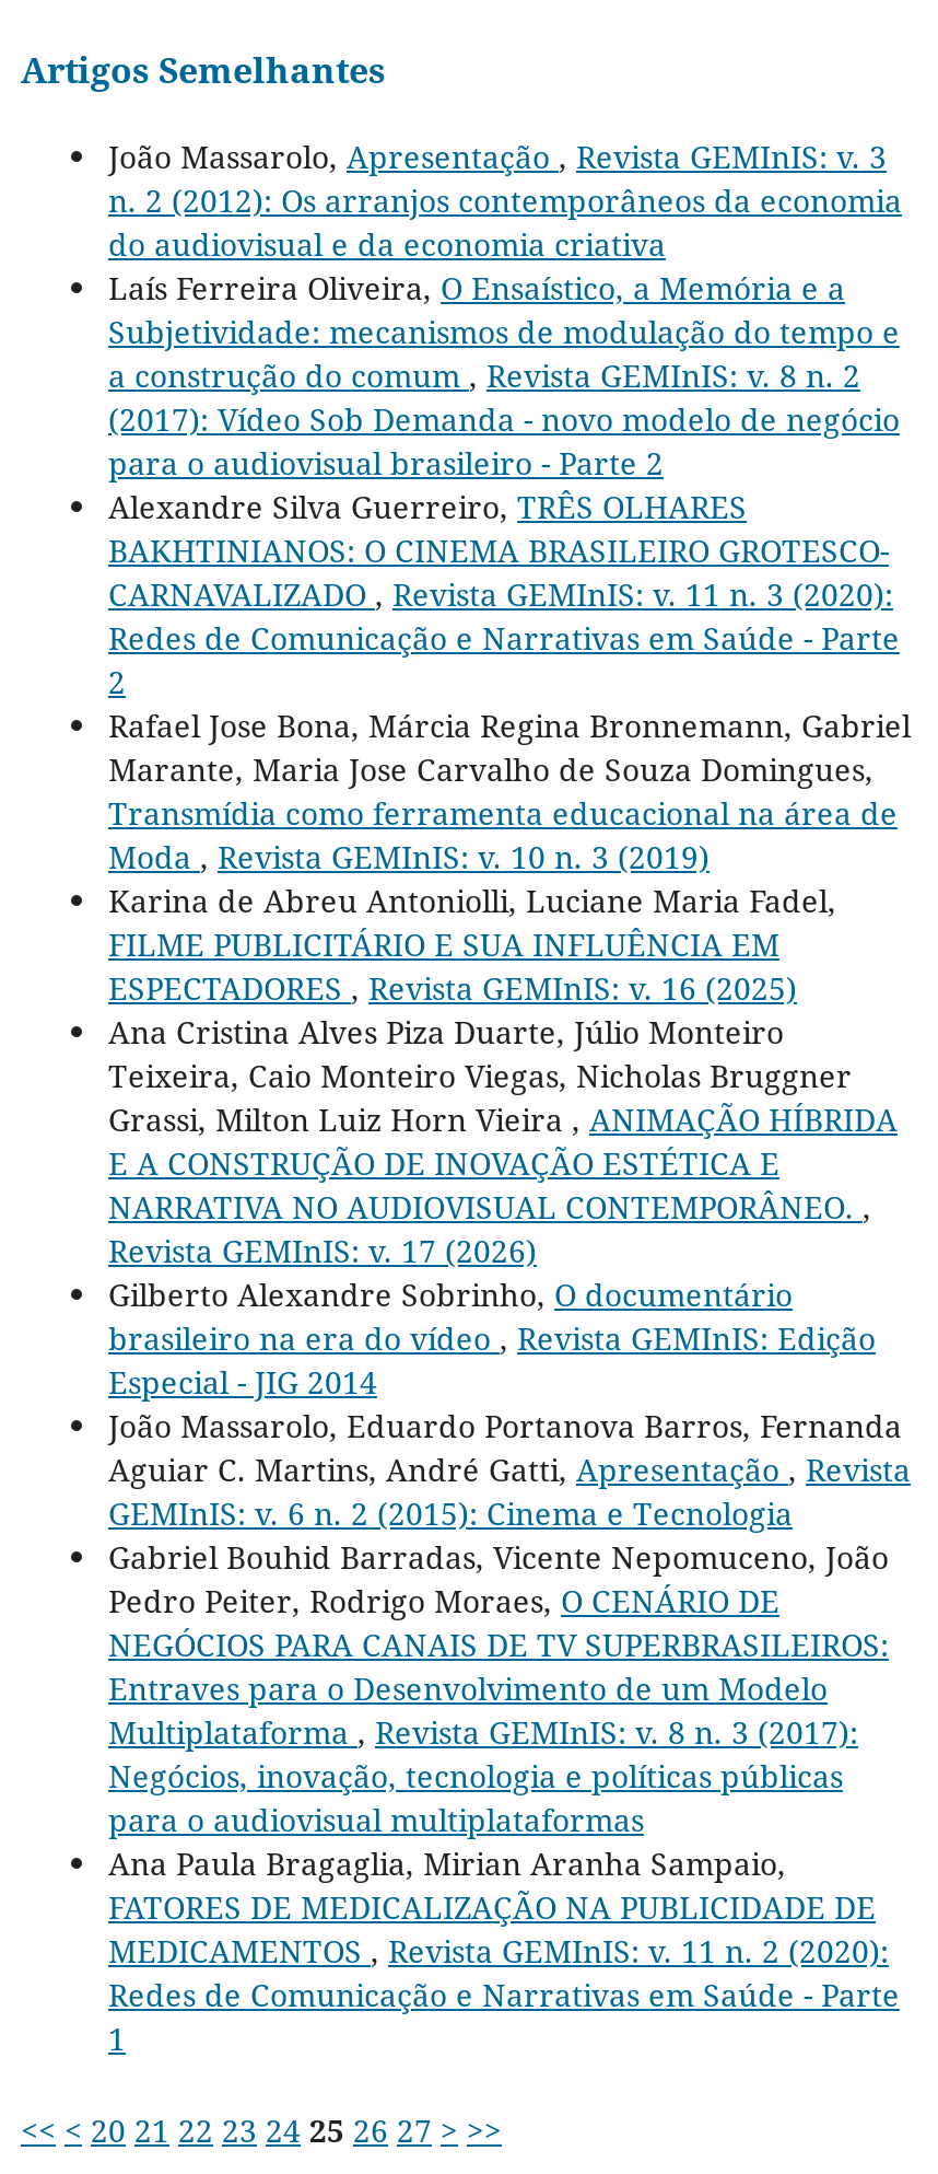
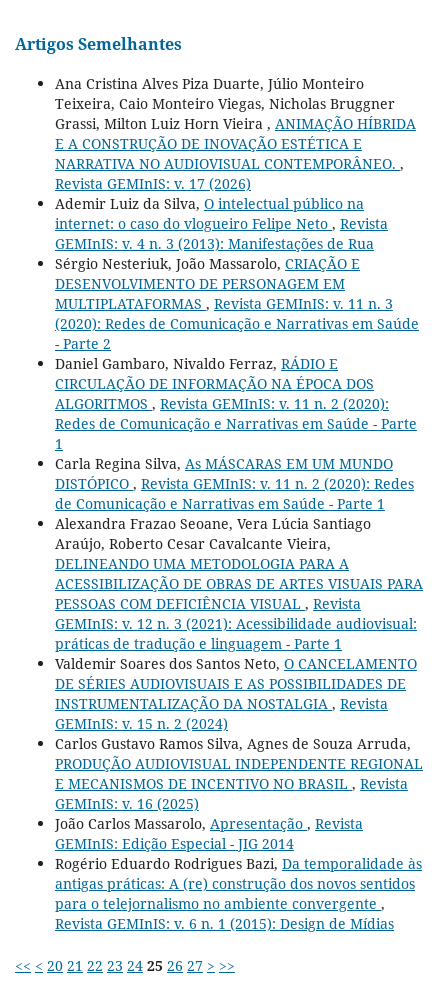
- João Massarolo, Apresentação, Revista GEMInIS: v. 3
- n. 2 (2012): Os arranjos contemporâneos da economia
- do audiovisual e da economia criativa
- Laís Ferreira Oliveira, O Ensaístico, a Memória e a
- Subjetividade: mecanismos de modulação do tempo e
- a construção do comum, Revista GEMInIS: v. 8 n. 2
- (2017): Vídeo Sob Demanda - novo modelo de negócio
- para o audiovisual brasileiro - Parte 2
- Alexandre Silva Guerreiro, TRÊS OLHARES
- BAKHTINIANOS: O CINEMA BRASILEIRO GROTESCO-
- CARNAVALIZADO, Revista GEMInIS: v. 11 n. 3 (2020):
- Redes de Comunicação e Narrativas em Saúde - Parte
- 2
- Rafael Jose Bona, Márcia Regina Bronnemann, Gabriel
- Marante, Maria Jose Carvalho de Souza Domingues,
- Transmídia como ferramenta educacional na área de
- Moda, Revista GEMInIS: v. 10 n. 3 (2019)
- Karina de Abreu Antoniolli, Luciane Maria Fadel,
- FILME PUBLICITÁRIO E SUA INFLUÊNCIA EM
- ESPECTADORES, Revista GEMInIS: v. 16 (2025)

moved up: Ana Cristina Alves Piza Duarte, Júlio Monteiro | Teixeira, Caio Monteiro Viegas, Nicholas Bruggner | Grassi, Milton Luiz Horn Vieira , ANIMAÇÃO HÍBRIDA | E A CONSTRUÇÃO DE INOVAÇÃO ESTÉTICA E | NARRATIVA NO AUDIOVISUAL CONTEMPORÂNEO., | Revista GEMInIS: v. 17 (2026)

- Gilberto Alexandre Sobrinho, O documentário
- brasileiro na era do vídeo, Revista GEMInIS: Edição
- Especial - JIG 2014
- João Massarolo, Eduardo Portanova Barros, Fernanda
- Aguiar C. Martins, André Gatti, Apresentação, Revista
- GEMInIS: v. 6 n. 2 (2015): Cinema e Tecnologia
- Gabriel Bouhid Barradas, Vicente Nepomuceno, João
- Pedro Peiter, Rodrigo Moraes, O CENÁRIO DE
- NEGÓCIOS PARA CANAIS DE TV SUPERBRASILEIROS:
- Entraves para o Desenvolvimento de um Modelo
- Multiplataforma, Revista GEMInIS: v. 8 n. 3 (2017):
- Negócios, inovação, tecnologia e políticas públicas
- para o audiovisual multiplataformas
- Ana Paula Bragaglia, Mirian Aranha Sampaio,
- FATORES DE MEDICALIZAÇÃO NA PUBLICIDADE DE
- MEDICAMENTOS, Revista GEMInIS: v. 11 n. 2 (2020):
+ Ademir Luiz da Silva, O intelectual público na
+ internet: o caso do vlogueiro Felipe Neto, Revista
+ GEMInIS: v. 4 n. 3 (2013): Manifestações de Rua
+ Sérgio Nesteriuk, João Massarolo, CRIAÇÃO E
+ DESENVOLVIMENTO DE PERSONAGEM EM
+ MULTIPLATAFORMAS, Revista GEMInIS: v. 11 n. 3
+ (2020): Redes de Comunicação e Narrativas em Saúde
+ - Parte 2
+ Daniel Gambaro, Nivaldo Ferraz, RÁDIO E
+ CIRCULAÇÃO DE INFORMAÇÃO NA ÉPOCA DOS
+ ALGORITMOS, Revista GEMInIS: v. 11 n. 2 (2020):

moved up: Redes de Comunicação e Narrativas em Saúde - Parte | 1

+ Carla Regina Silva, As MÁSCARAS EM UM MUNDO
+ DISTÓPICO, Revista GEMInIS: v. 11 n. 2 (2020): Redes
+ de Comunicação e Narrativas em Saúde - Parte 1
+ Alexandra Frazao Seoane, Vera Lúcia Santiago
+ Araújo, Roberto Cesar Cavalcante Vieira,
+ DELINEANDO UMA METODOLOGIA PARA A
+ ACESSIBILIZAÇÃO DE OBRAS DE ARTES VISUAIS PARA
+ PESSOAS COM DEFICIÊNCIA VISUAL, Revista
+ GEMInIS: v. 12 n. 3 (2021): Acessibilidade audiovisual:
+ práticas de tradução e linguagem - Parte 1
+ Valdemir Soares dos Santos Neto, O CANCELAMENTO
+ DE SÉRIES AUDIOVISUAIS E AS POSSIBILIDADES DE
+ INSTRUMENTALIZAÇÃO DA NOSTALGIA, Revista
+ GEMInIS: v. 15 n. 2 (2024)
+ Carlos Gustavo Ramos Silva, Agnes de Souza Arruda,
+ PRODUÇÃO AUDIOVISUAL INDEPENDENTE REGIONAL
+ E MECANISMOS DE INCENTIVO NO BRASIL, Revista
+ GEMInIS: v. 16 (2025)
+ João Carlos Massarolo, Apresentação, Revista
+ GEMInIS: Edição Especial - JIG 2014
+ Rogério Eduardo Rodrigues Bazi, Da temporalidade às
+ antigas práticas: A (re) construção dos novos sentidos
+ para o telejornalismo no ambiente convergente,
+ Revista GEMInIS: v. 6 n. 1 (2015): Design de Mídias
